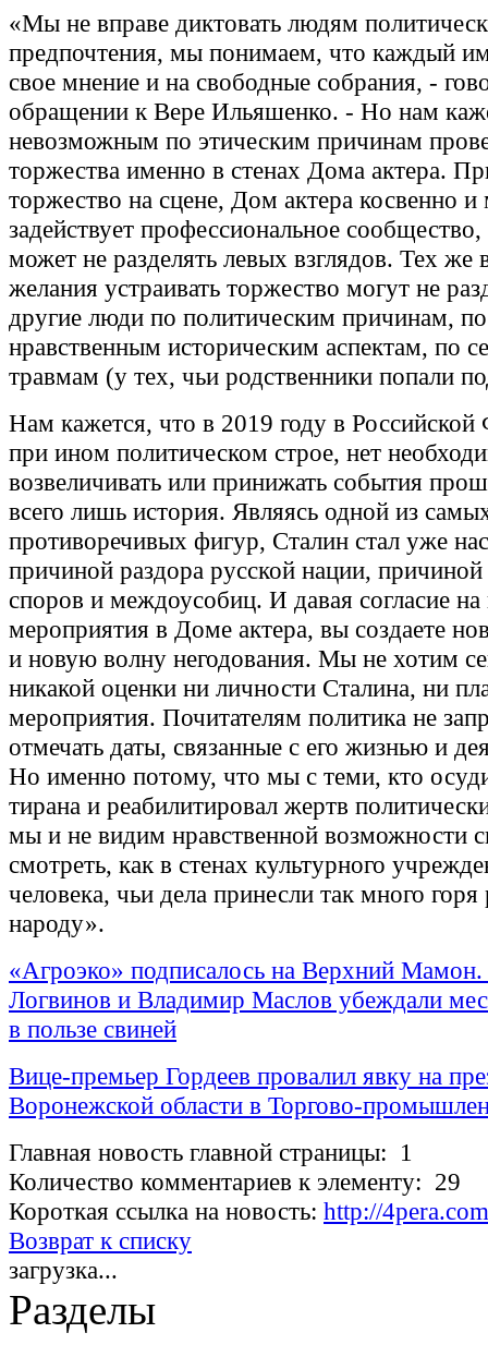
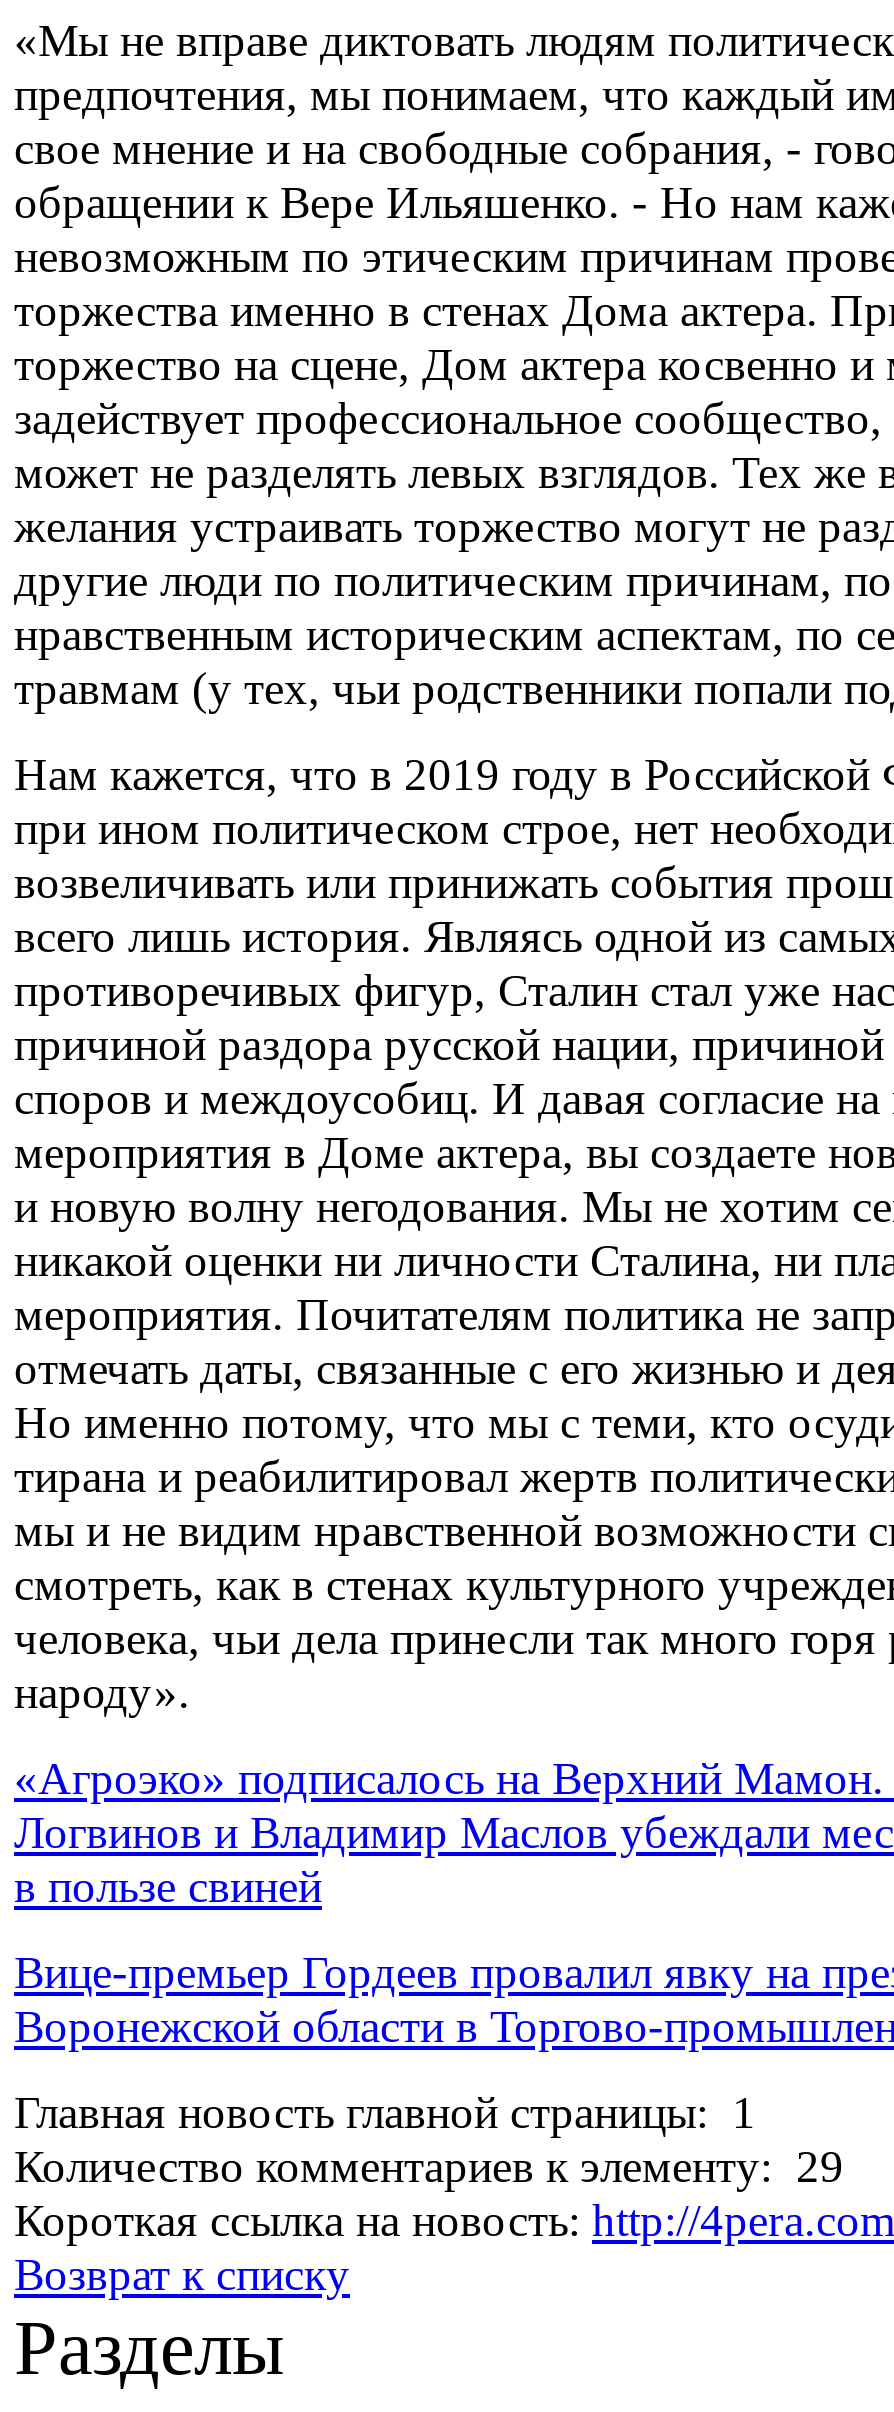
- загрузка...
